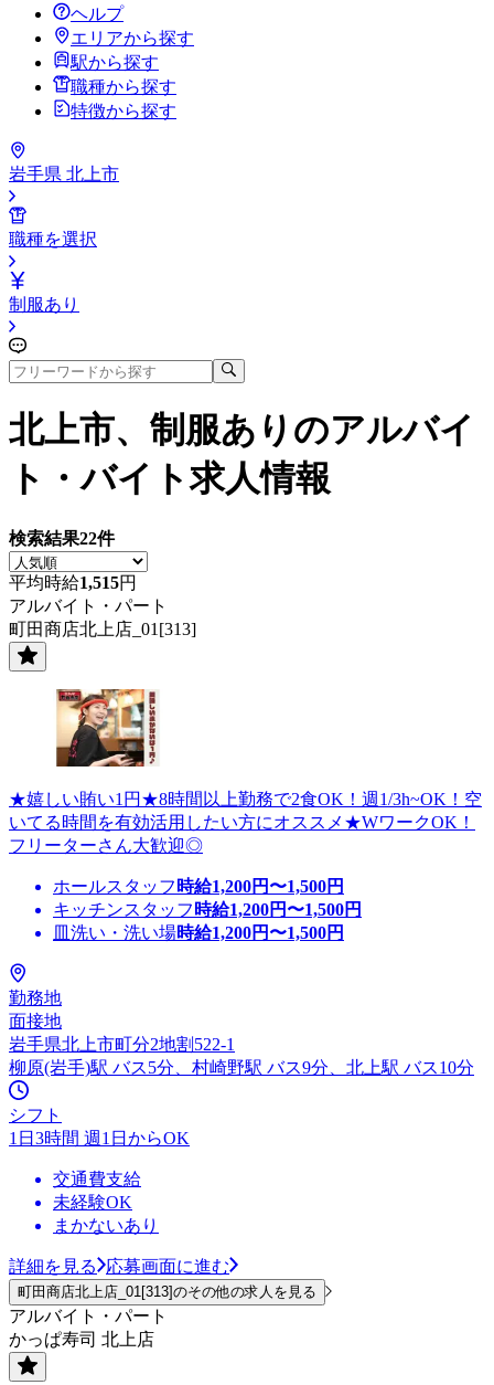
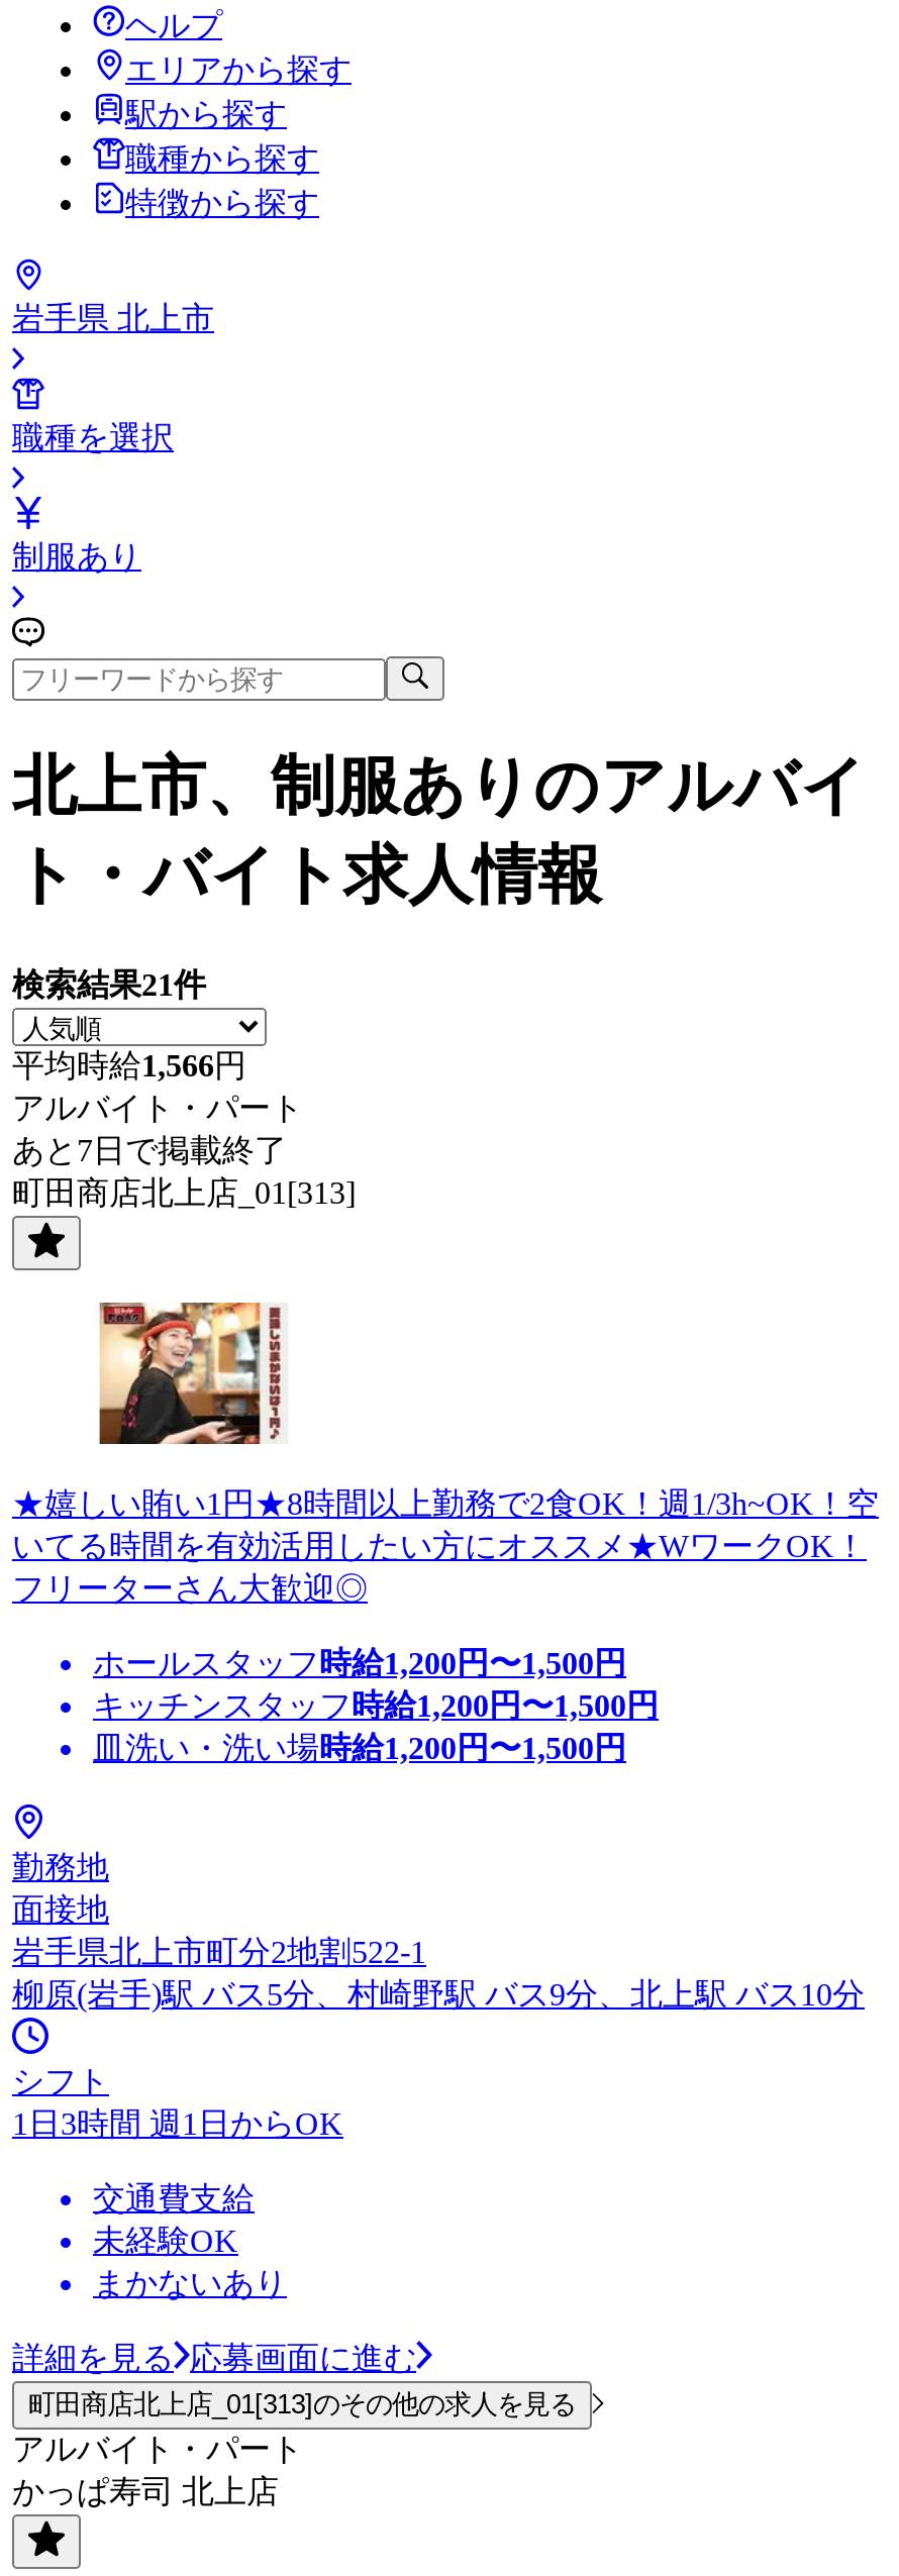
- 検索結果22件
+ 検索結果21件

- 平均時給1,515円
+ 平均時給1,566円

+ あと7日で掲載終了
